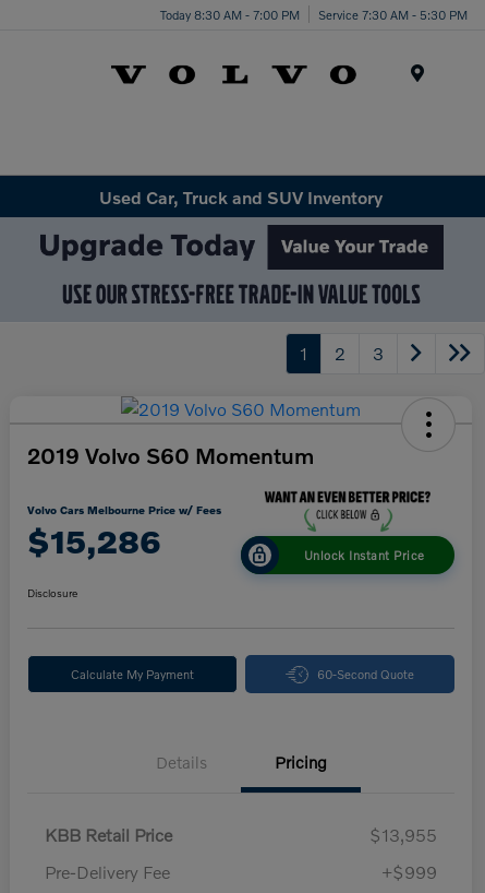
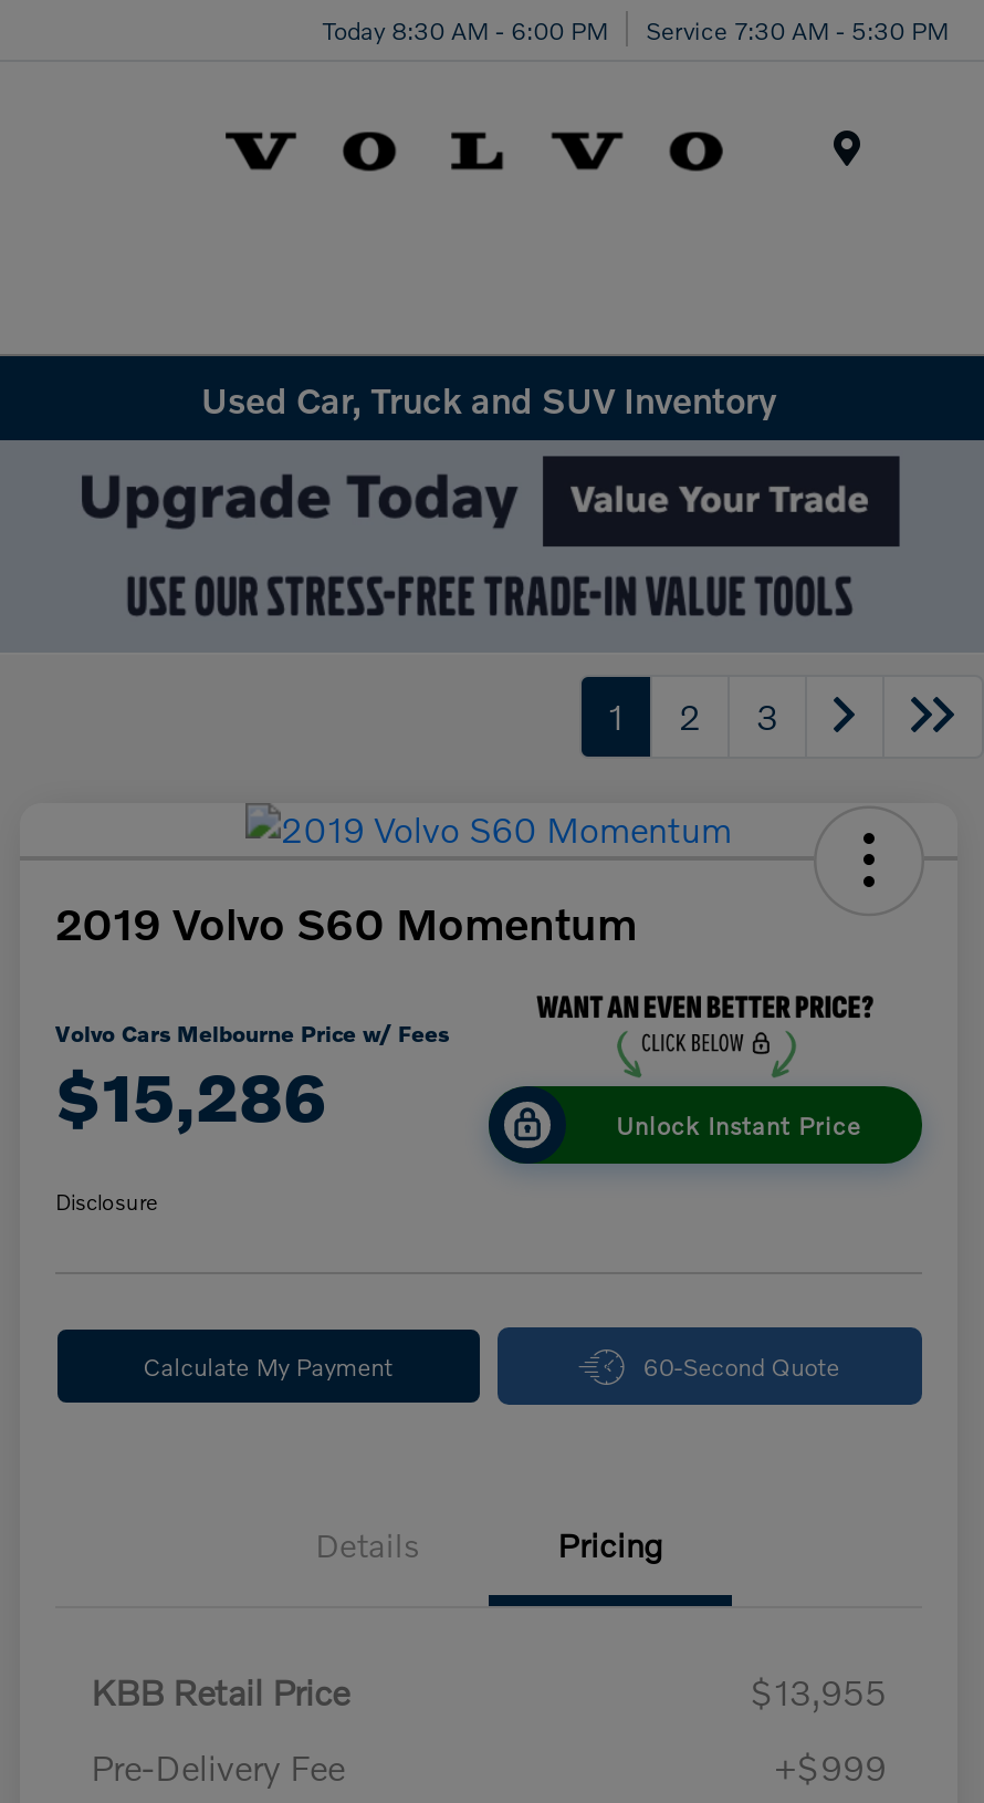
- Today 8:30 AM - 7:00 PM Service 7:30 AM - 5:30 PM
+ Today 8:30 AM - 6:00 PM Service 7:30 AM - 5:30 PM
